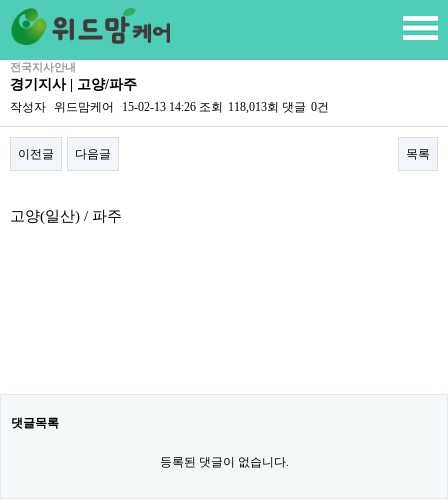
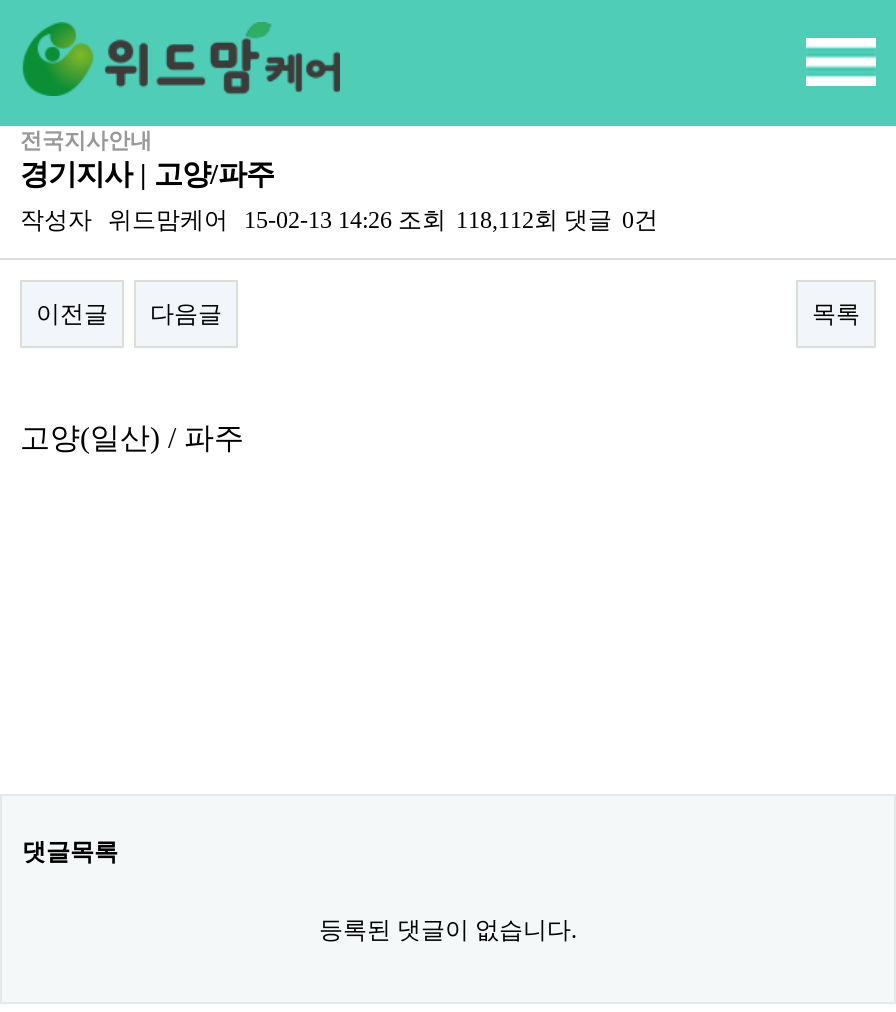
- 작성자 위드맘케어 15-02-13 14:26 조회 118,013회 댓글 0건
+ 작성자 위드맘케어 15-02-13 14:26 조회 118,112회 댓글 0건
